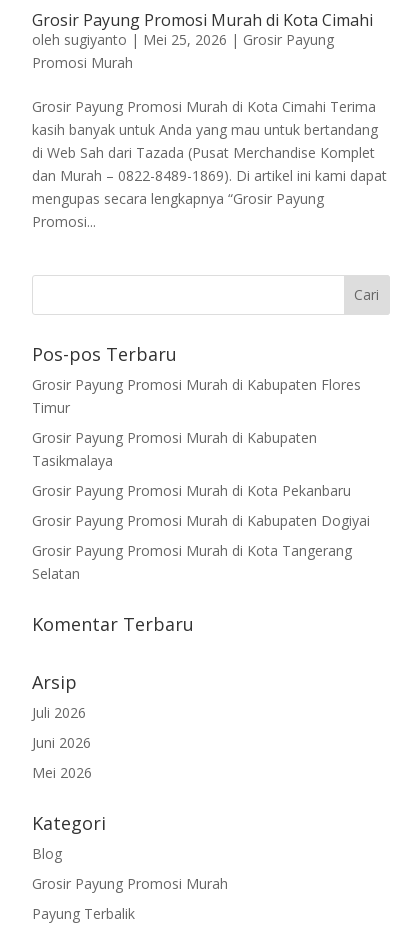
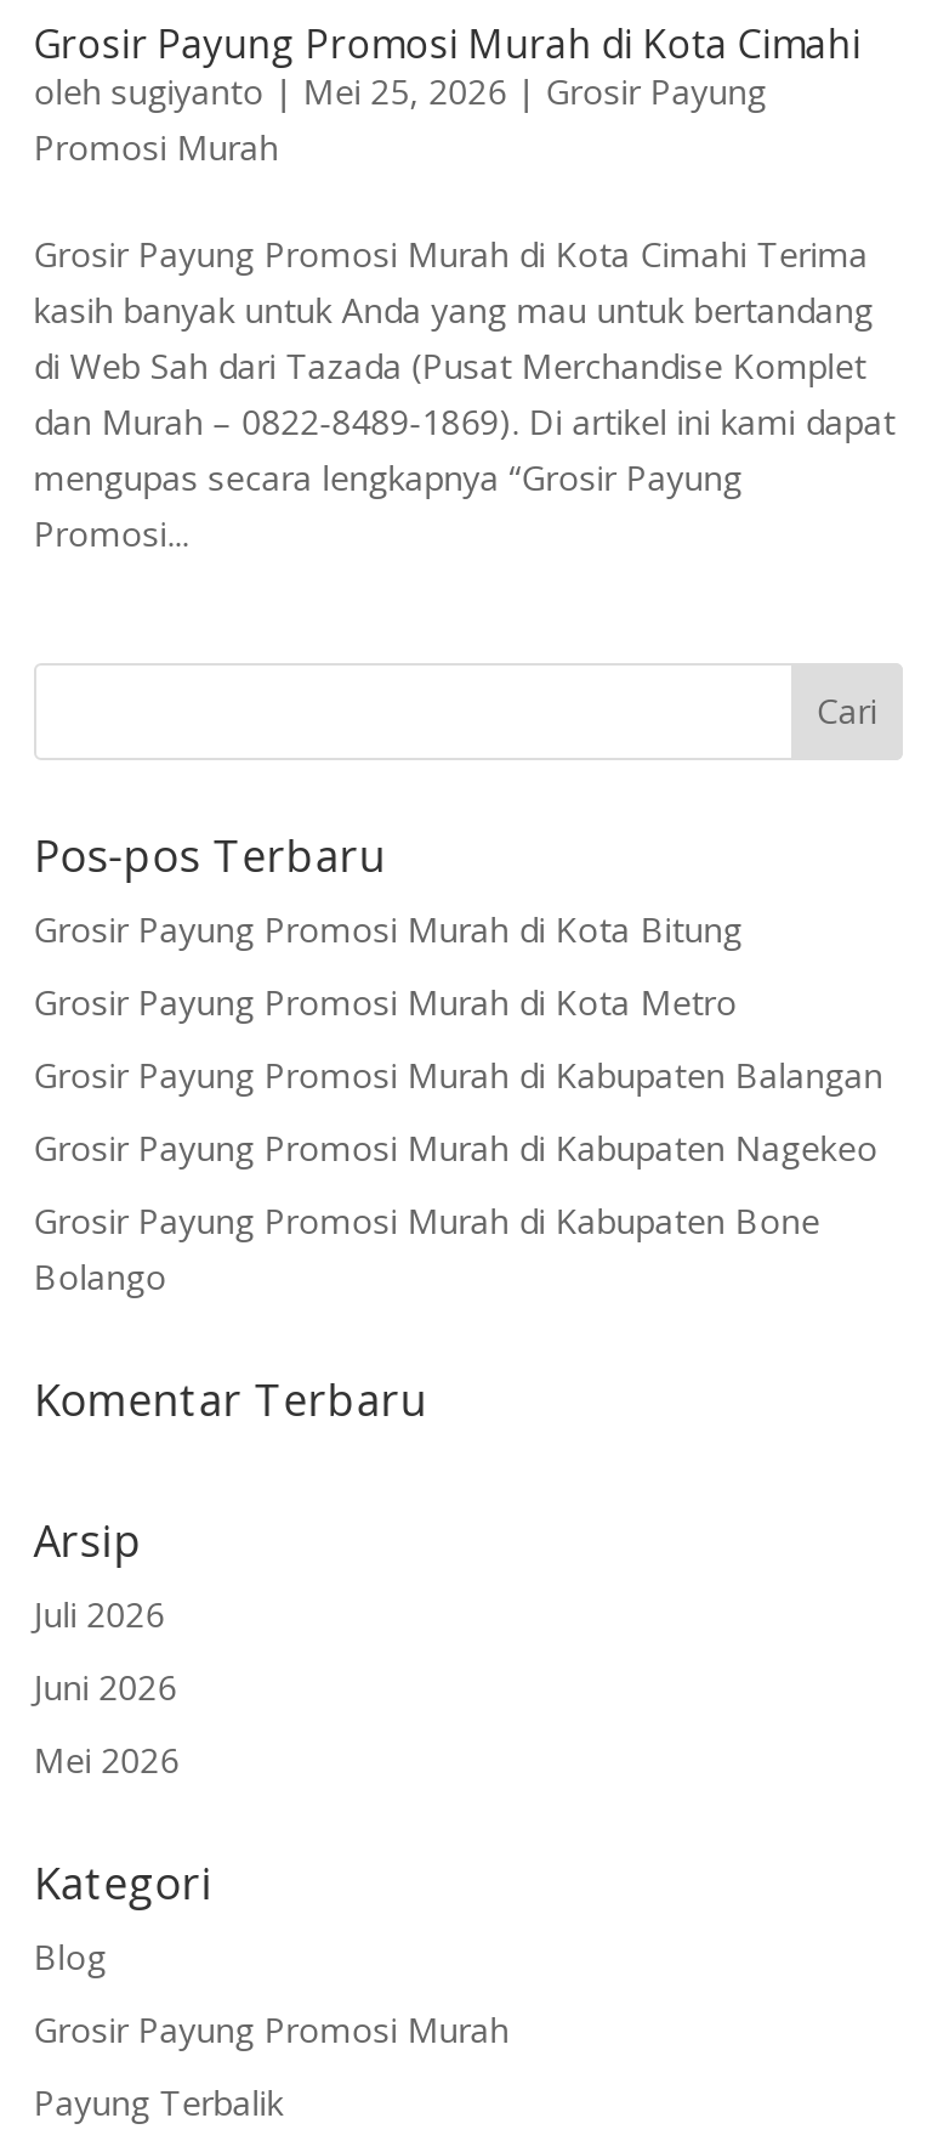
- Grosir Payung Promosi Murah di Kabupaten Flores
- Timur
+ Grosir Payung Promosi Murah di Kota Bitung

- Grosir Payung Promosi Murah di Kabupaten
- Tasikmalaya
+ Grosir Payung Promosi Murah di Kota Metro

- Grosir Payung Promosi Murah di Kota Pekanbaru
+ Grosir Payung Promosi Murah di Kabupaten Balangan

- Grosir Payung Promosi Murah di Kabupaten Dogiyai
+ Grosir Payung Promosi Murah di Kabupaten Nagekeo

- Grosir Payung Promosi Murah di Kota Tangerang
- Selatan
+ Grosir Payung Promosi Murah di Kabupaten Bone
+ Bolango
